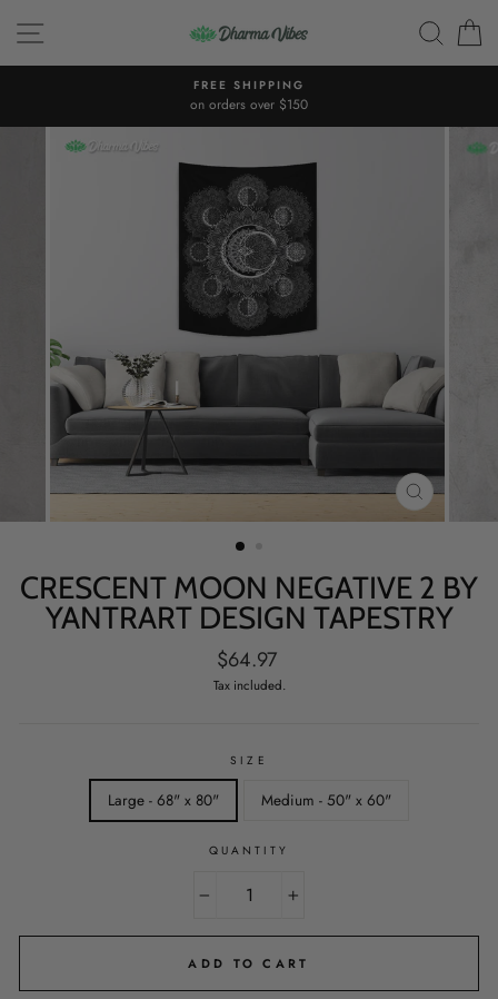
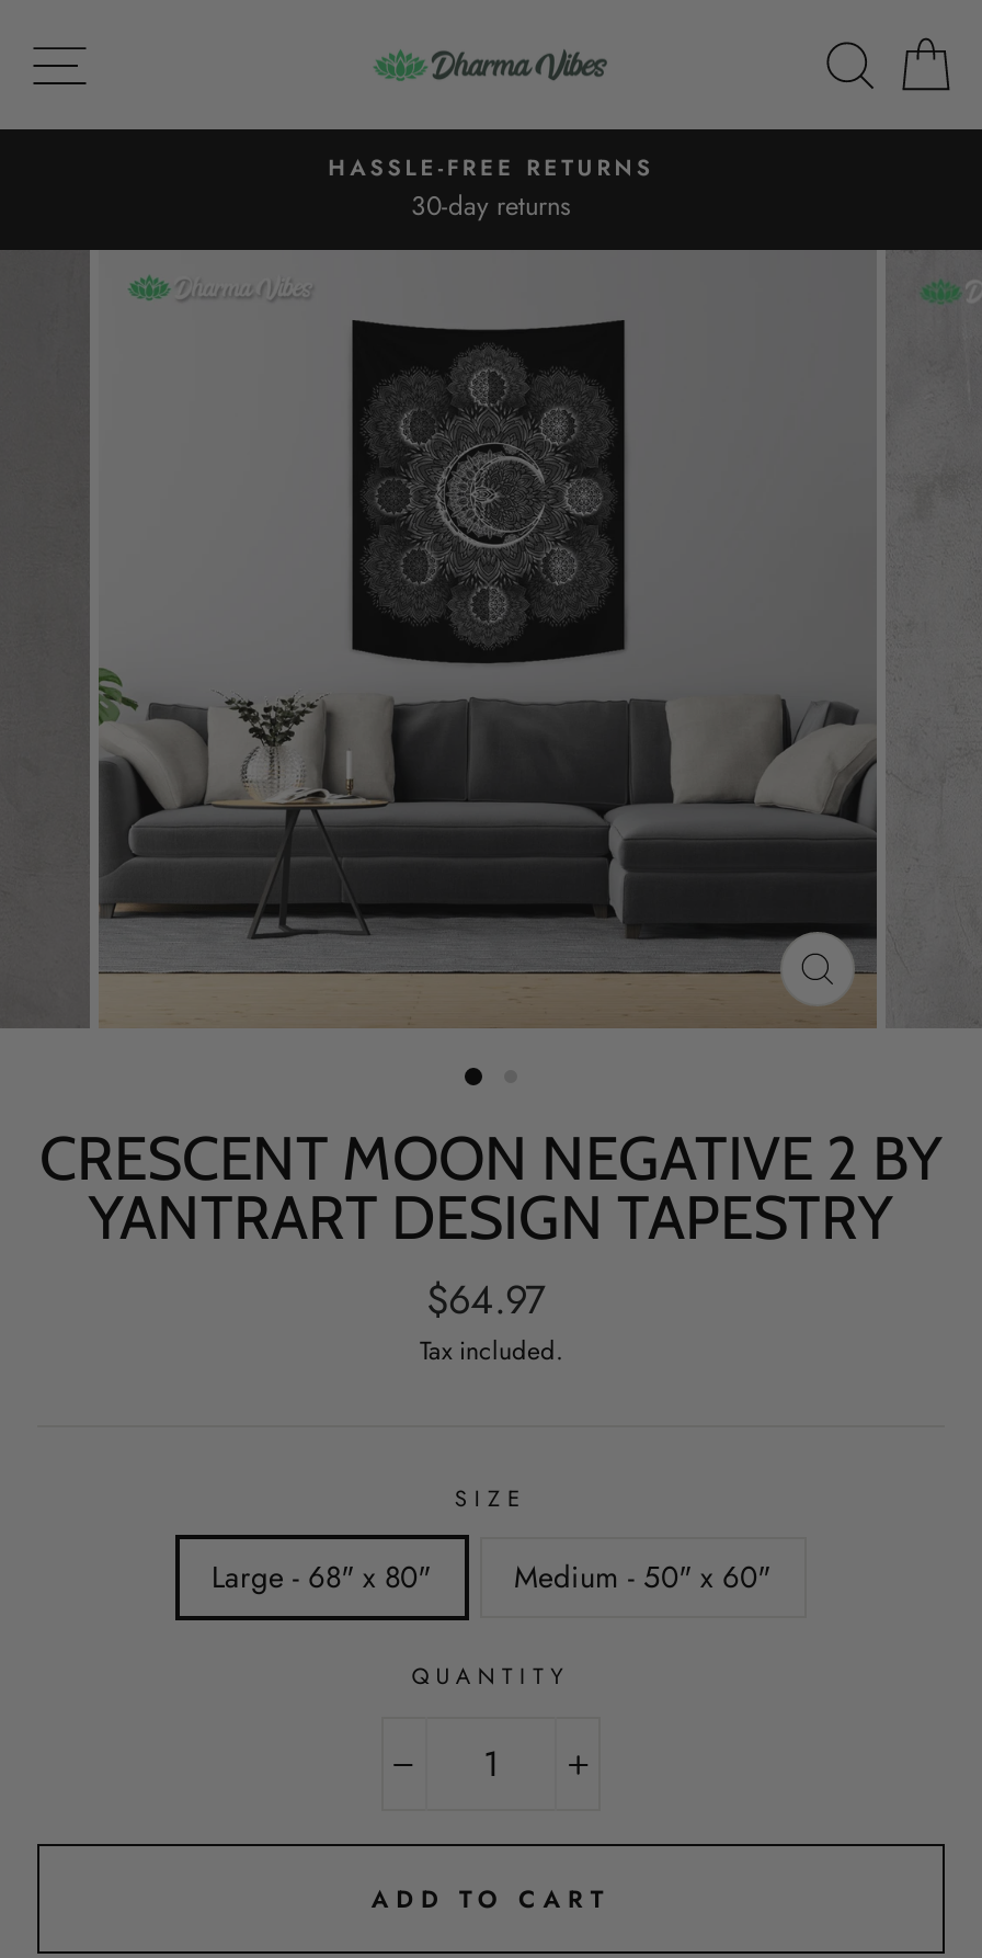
- FREE SHIPPING
- on orders over $150
+ HASSLE-FREE RETURNS
+ 30-day returns
